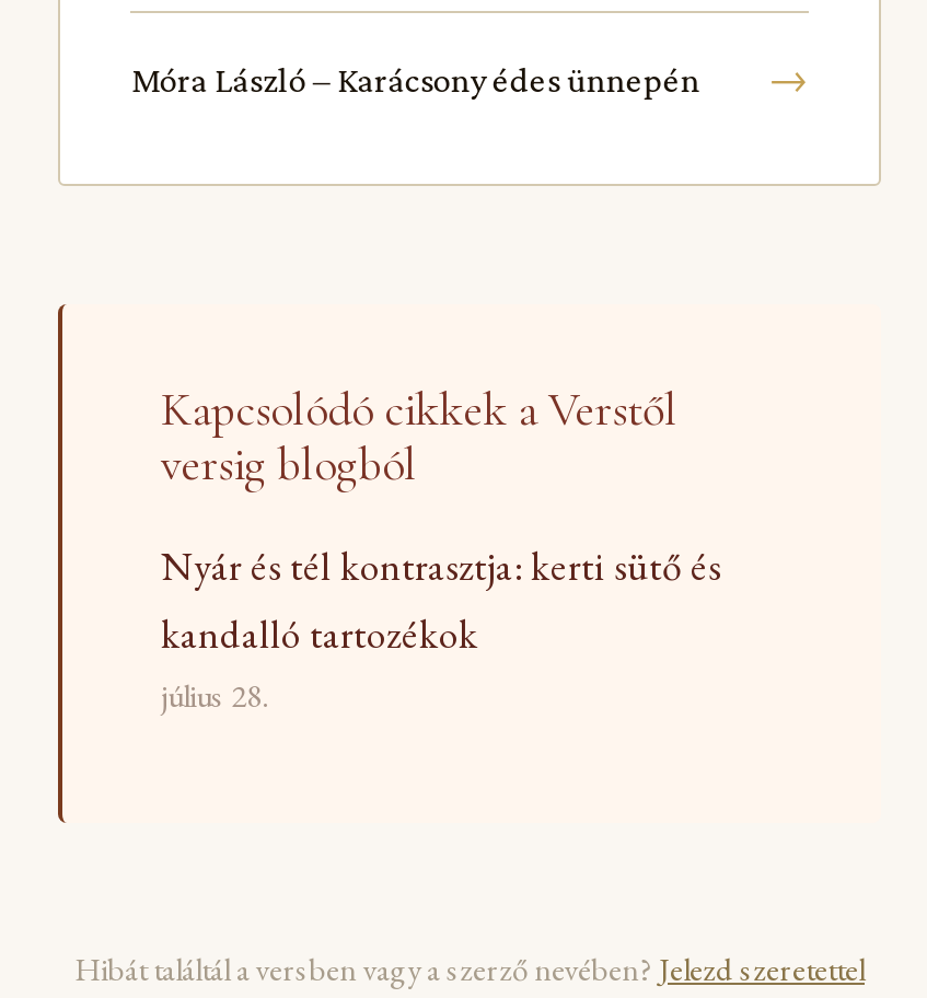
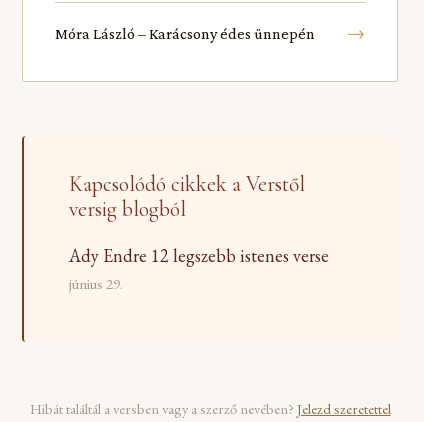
- Nyár és tél kontrasztja: kerti sütő és
- kandalló tartozékok
- július 28.
+ Ady Endre 12 legszebb istenes verse
+ június 29.
